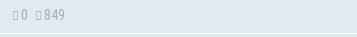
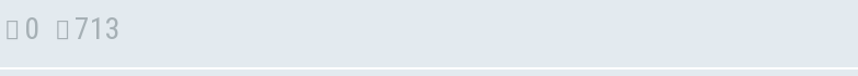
- 0 849
+ 0 713
